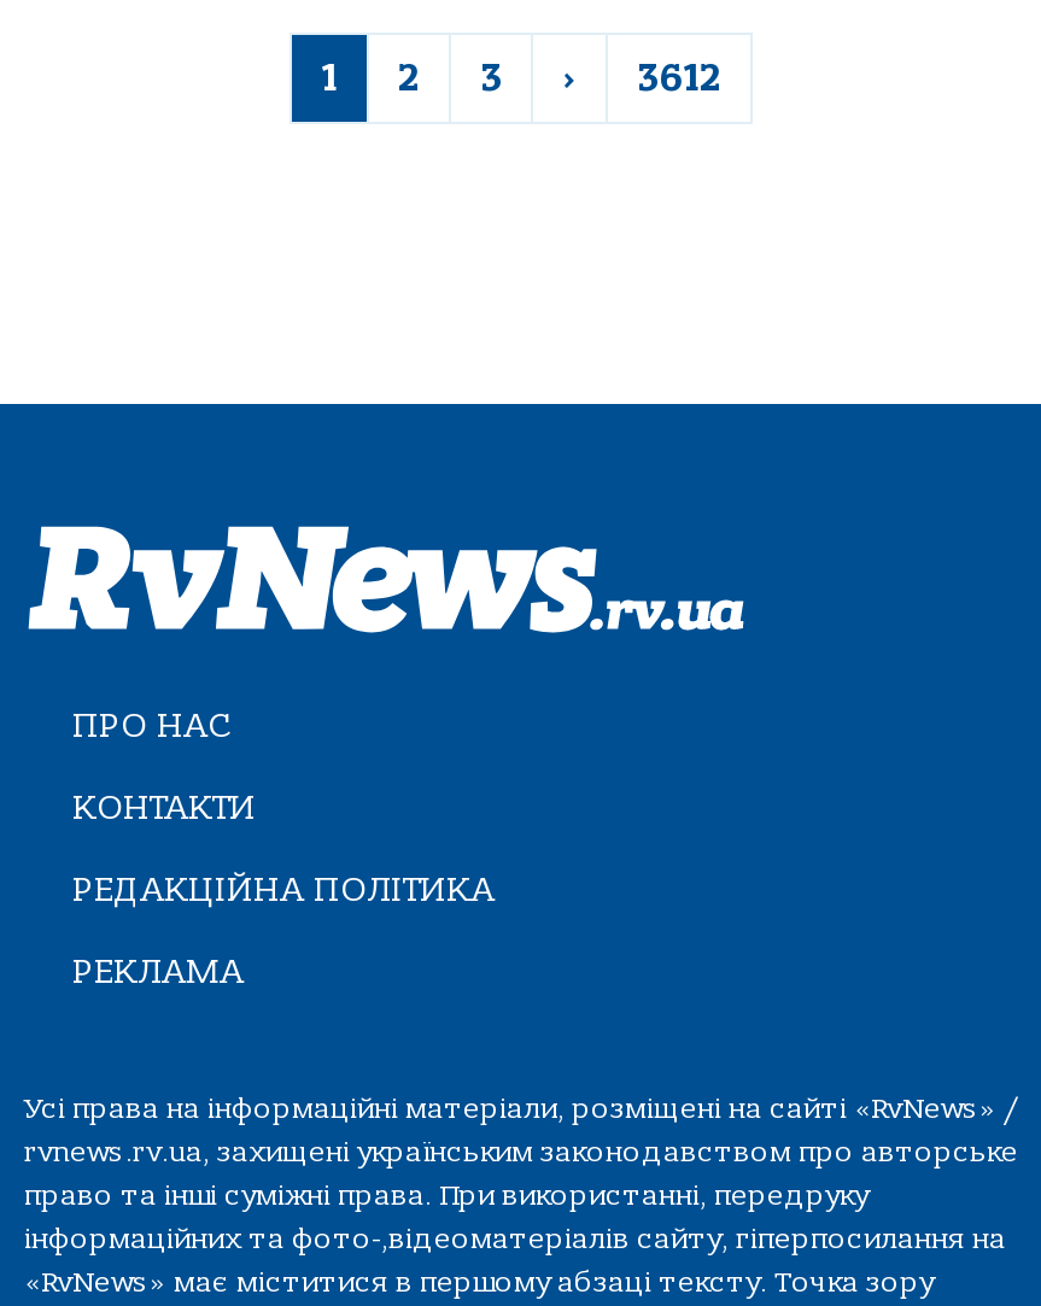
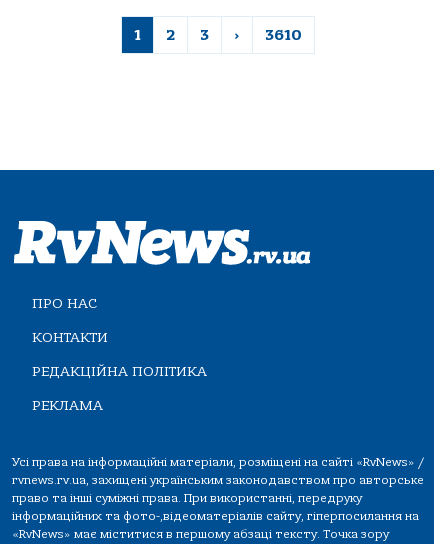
- 3612
+ 3610
